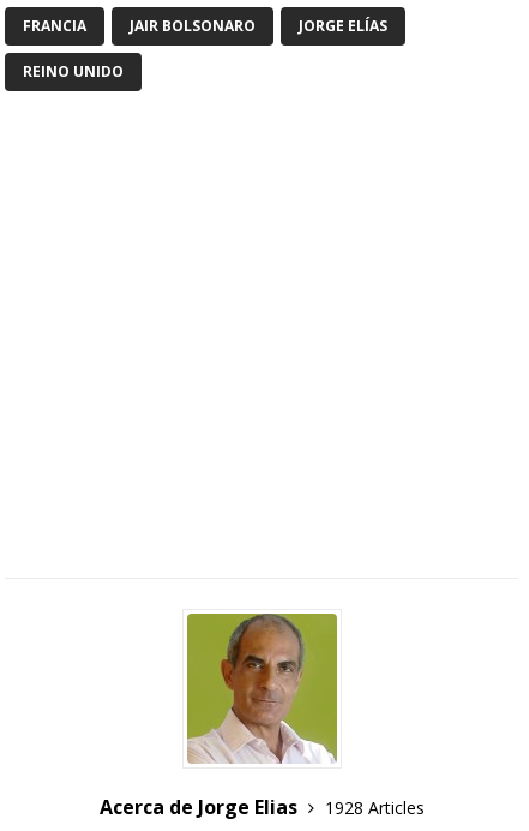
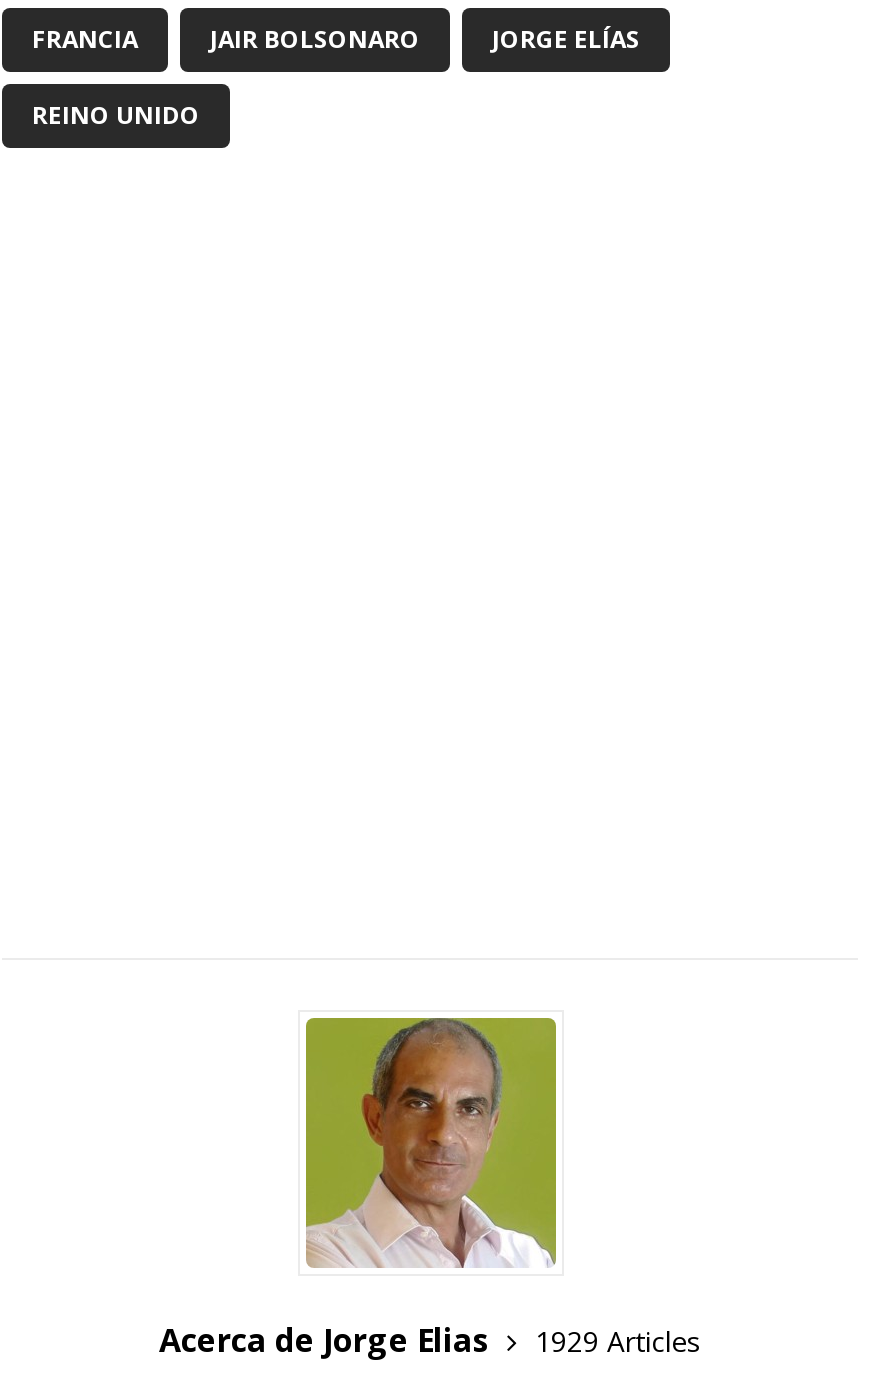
- Acerca de Jorge Elias 1928 Articles
+ Acerca de Jorge Elias 1929 Articles
